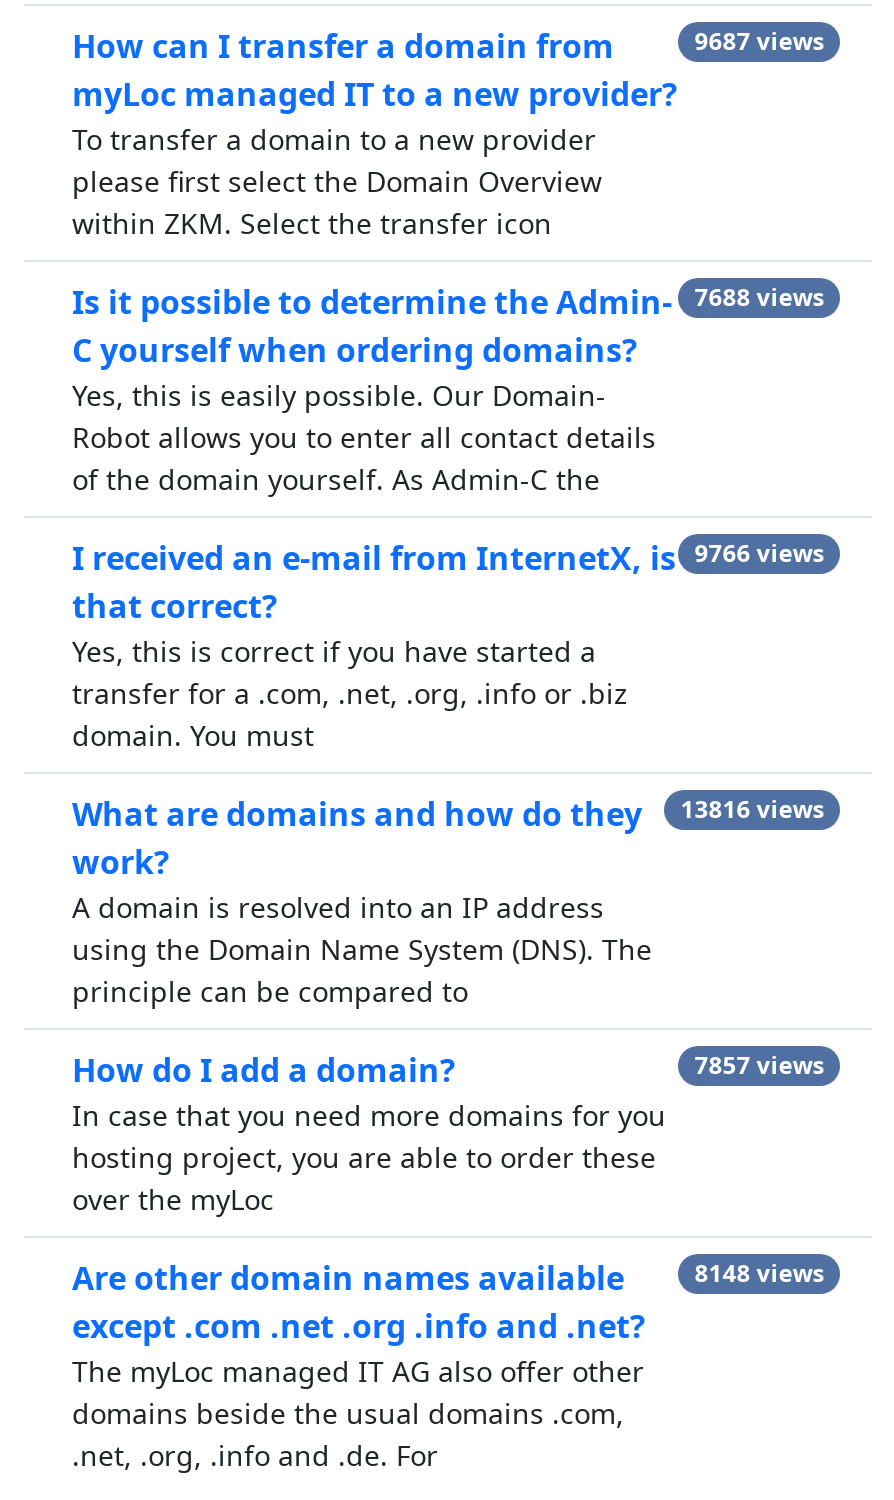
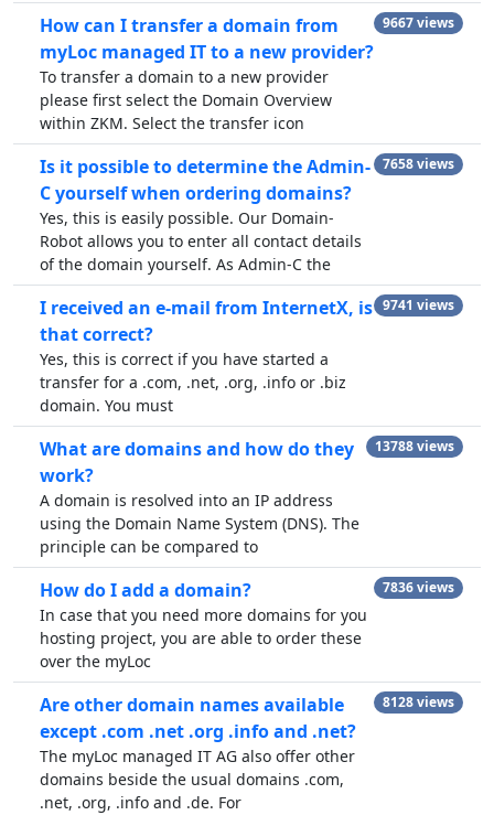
- 9687 views
+ 9667 views

- Is it possible to determine the Admin- 7688 views
+ Is it possible to determine the Admin- 7658 views

- I received an e-mail from InternetX, is 9766 views
+ I received an e-mail from InternetX, is 9741 views

- What are domains and how do they 13816 views
+ What are domains and how do they 13788 views

- 7857 views
+ 7836 views

- 8148 views
+ 8128 views
